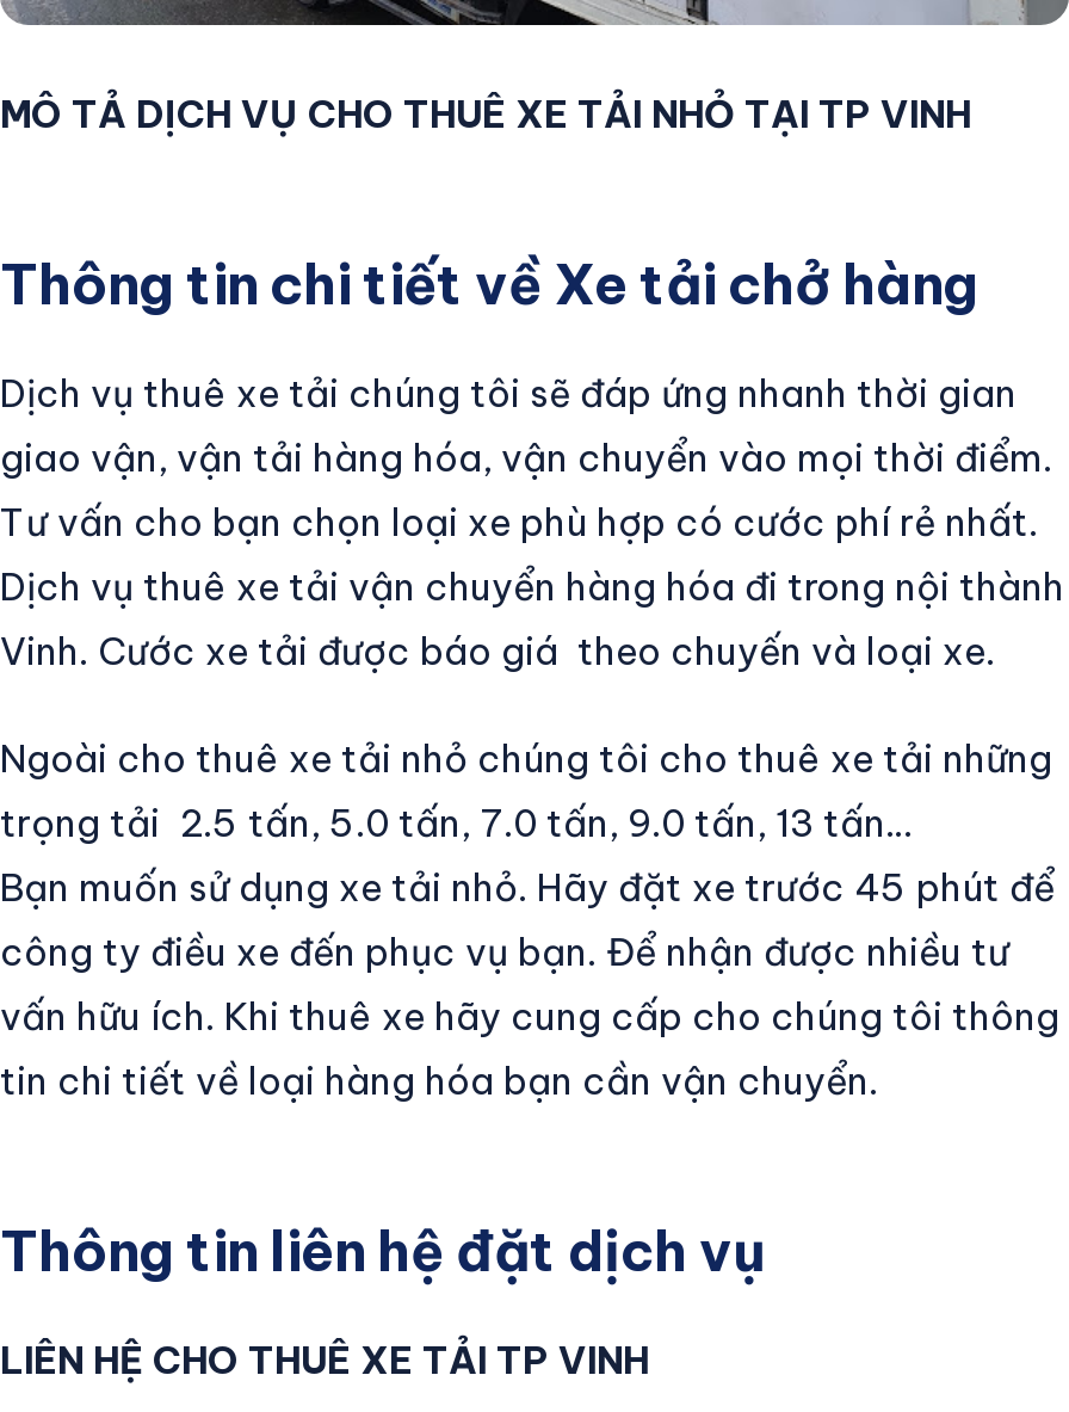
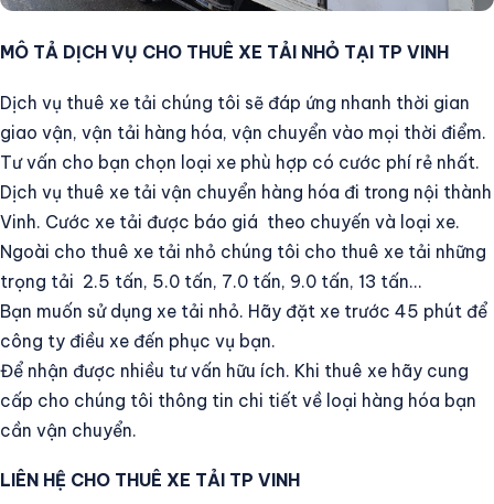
- Thông tin chi tiết về Xe tải chở hàng

- công ty điều xe đến phục vụ bạn. Để nhận được nhiều tư
- vấn hữu ích. Khi thuê xe hãy cung cấp cho chúng tôi thông
- tin chi tiết về loại hàng hóa bạn cần vận chuyển.
- Thông tin liên hệ đặt dịch vụ
+ công ty điều xe đến phục vụ bạn.
+ Để nhận được nhiều tư vấn hữu ích. Khi thuê xe hãy cung
+ cấp cho chúng tôi thông tin chi tiết về loại hàng hóa bạn
+ cần vận chuyển.
